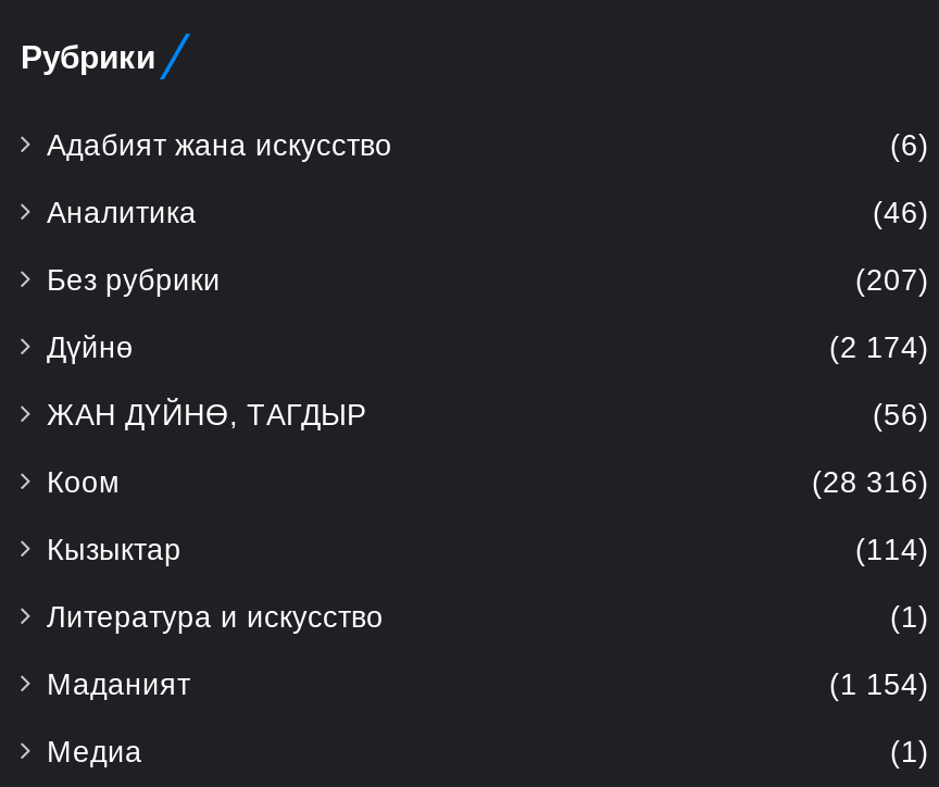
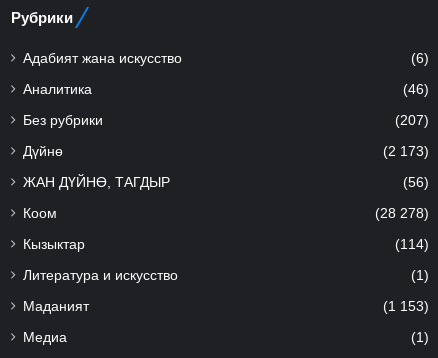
- (2 174)
+ (2 173)

- (28 316)
+ (28 278)

- (1 154)
+ (1 153)
